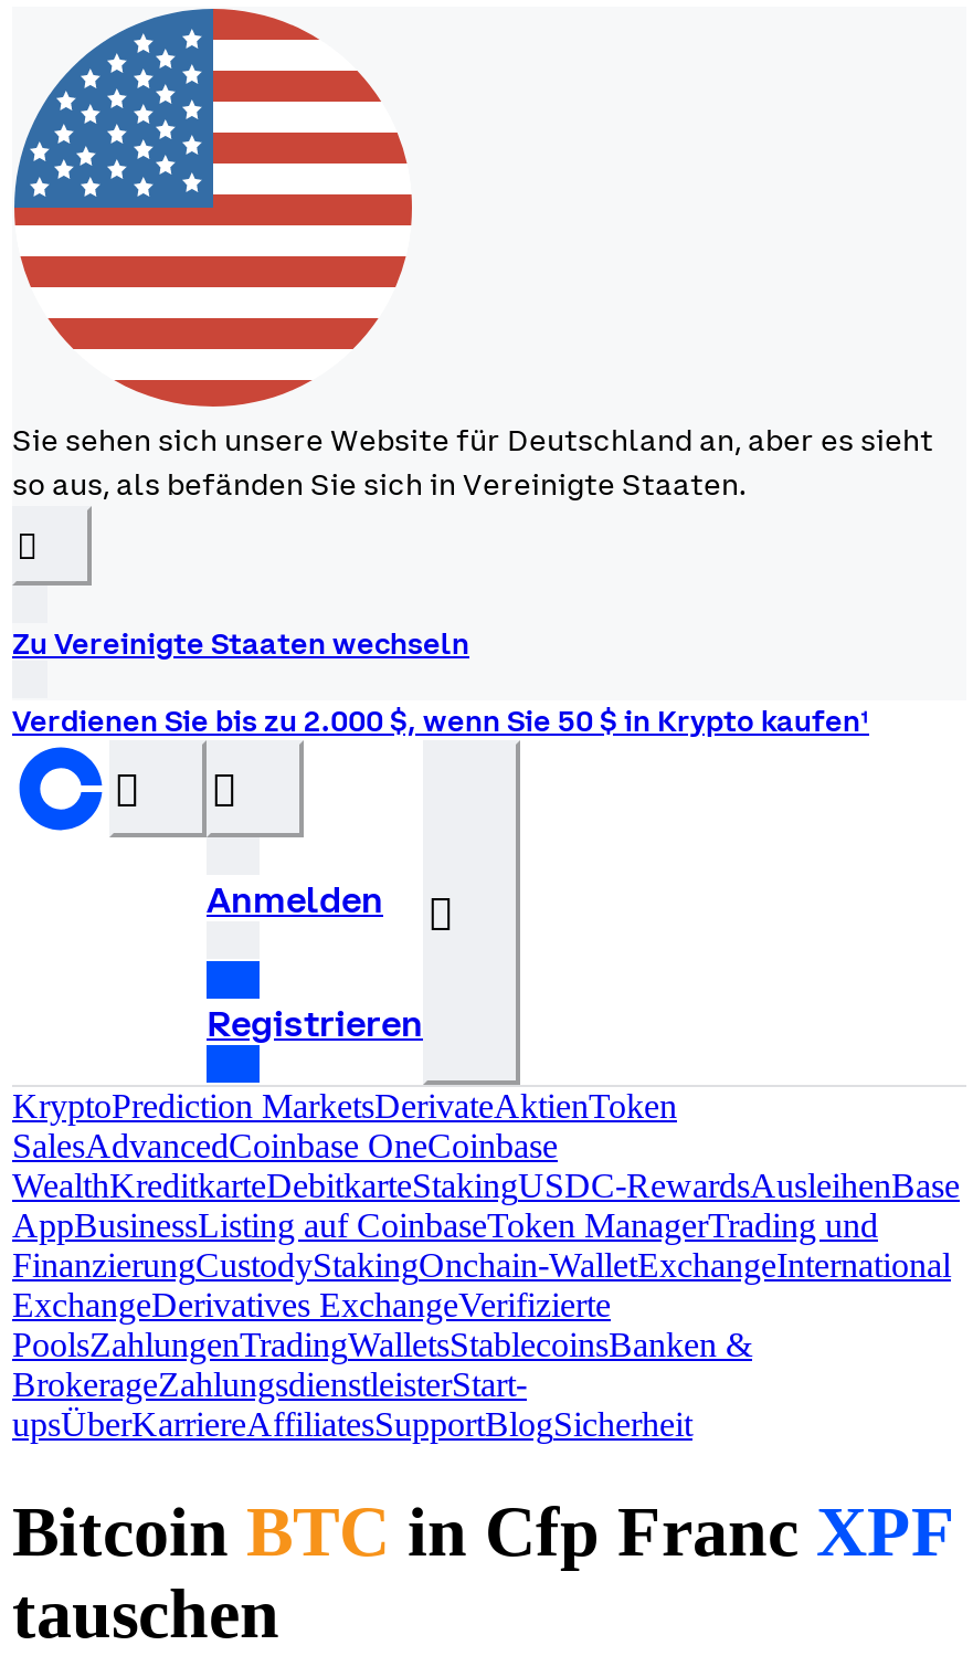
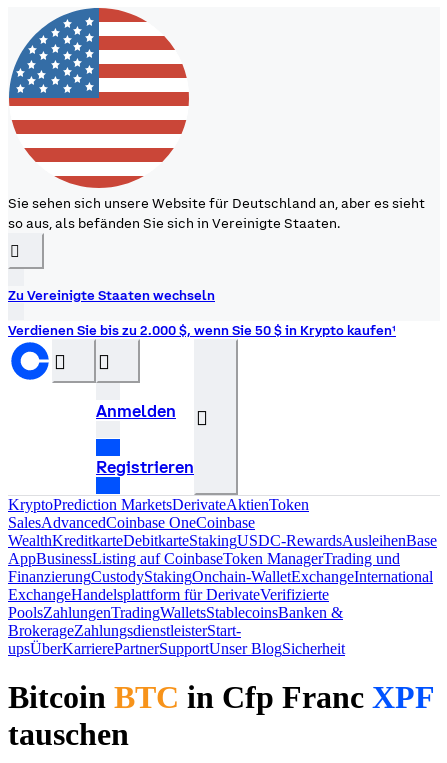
- ExchangeDerivatives ExchangeVerifizierte
+ ExchangeHandelsplattform für DerivateVerifizierte

- upsÜberKarriereAffiliatesSupportBlogSicherheit
+ upsÜberKarrierePartnerSupportUnser BlogSicherheit
